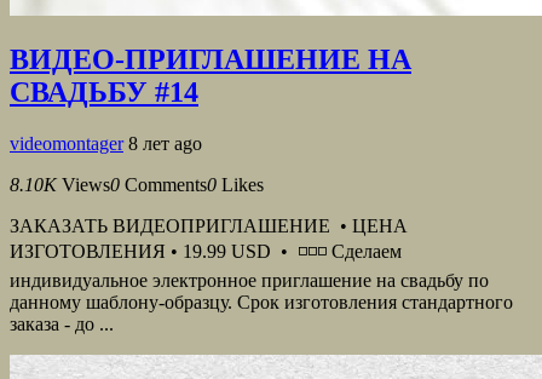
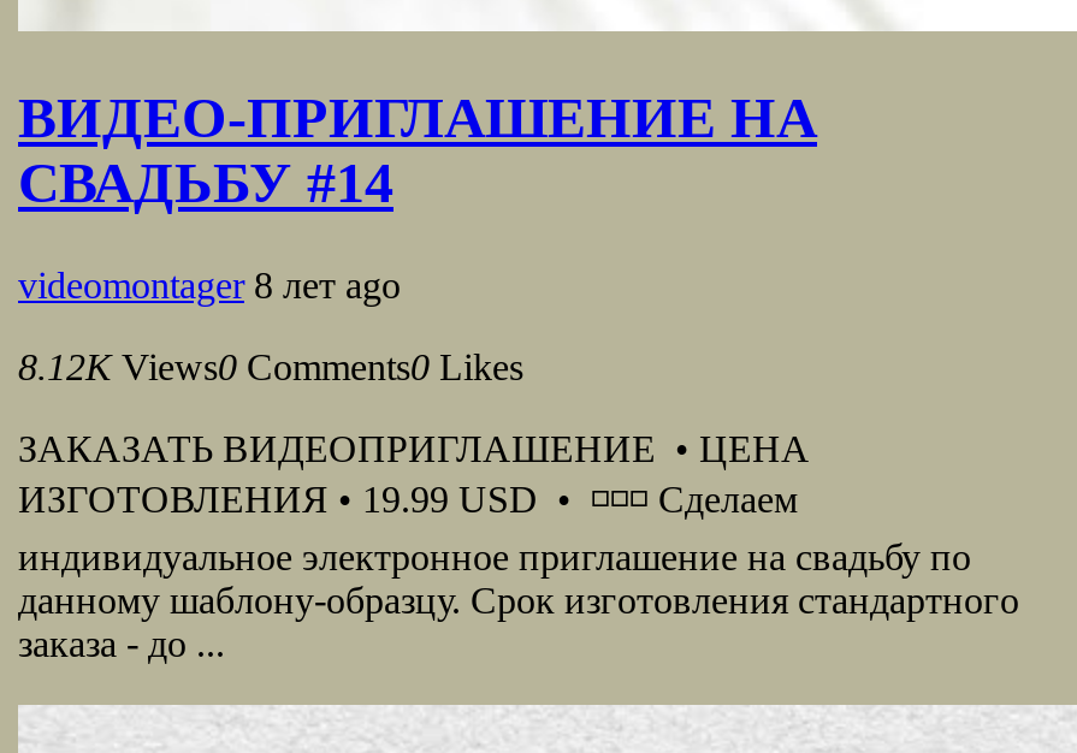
- 8.10K Views0 Comments0 Likes
+ 8.12K Views0 Comments0 Likes
